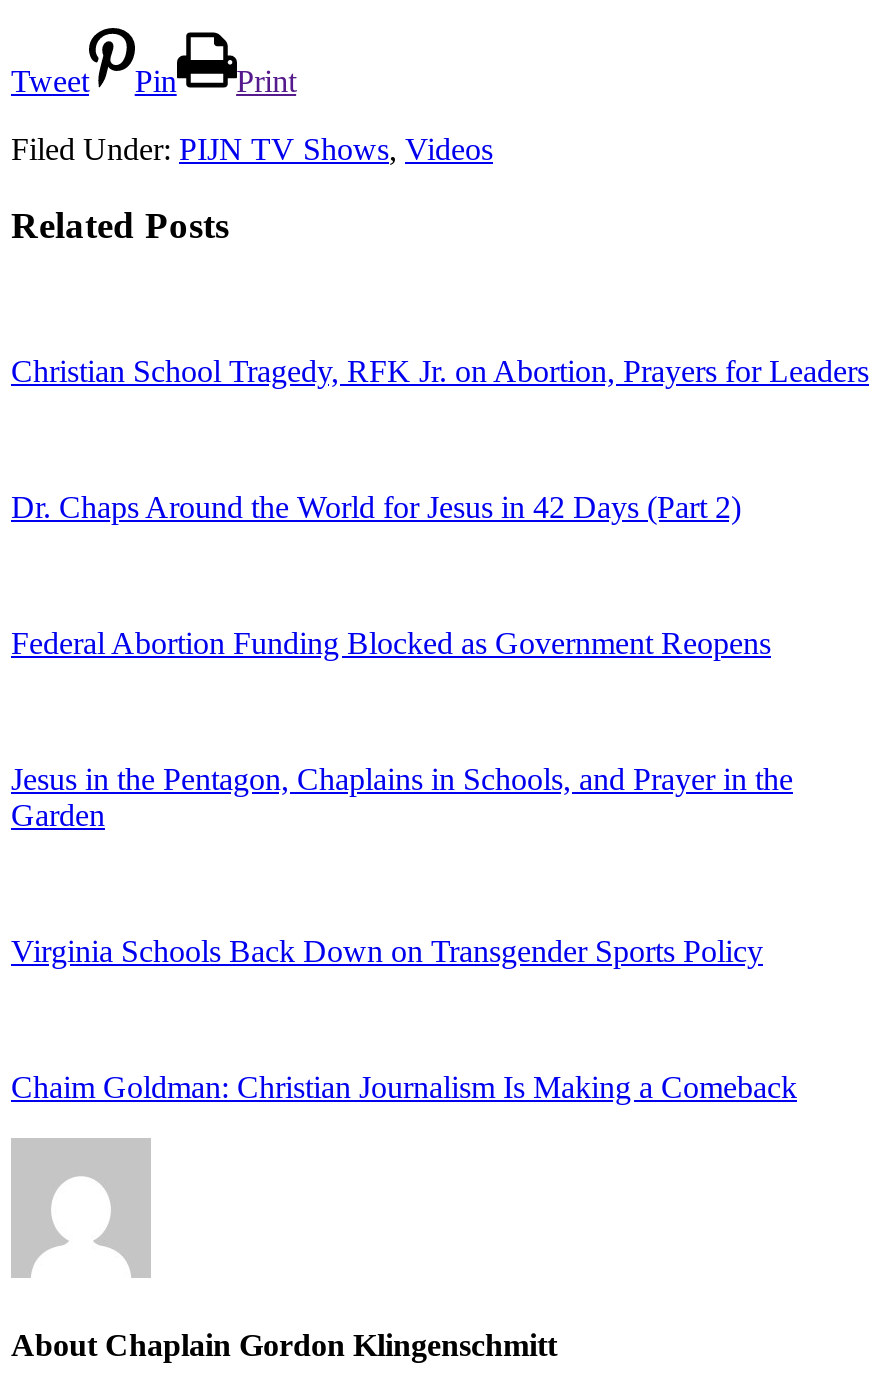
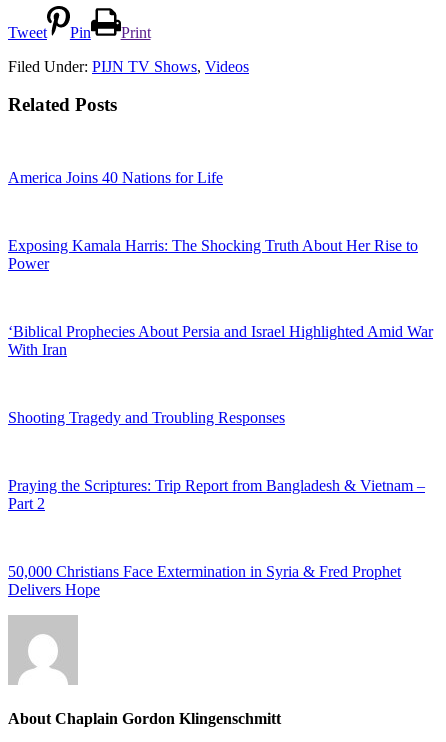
- Christian School Tragedy, RFK Jr. on Abortion, Prayers for Leaders
+ America Joins 40 Nations for Life

- Dr. Chaps Around the World for Jesus in 42 Days (Part 2)
+ Exposing Kamala Harris: The Shocking Truth About Her Rise to
+ Power

- Federal Abortion Funding Blocked as Government Reopens
+ ‘Biblical Prophecies About Persia and Israel Highlighted Amid War
+ With Iran

- Jesus in the Pentagon, Chaplains in Schools, and Prayer in the
- Garden
+ Shooting Tragedy and Troubling Responses

- Virginia Schools Back Down on Transgender Sports Policy
+ Praying the Scriptures: Trip Report from Bangladesh & Vietnam –
+ Part 2

- Chaim Goldman: Christian Journalism Is Making a Comeback
+ 50,000 Christians Face Extermination in Syria & Fred Prophet
+ Delivers Hope
